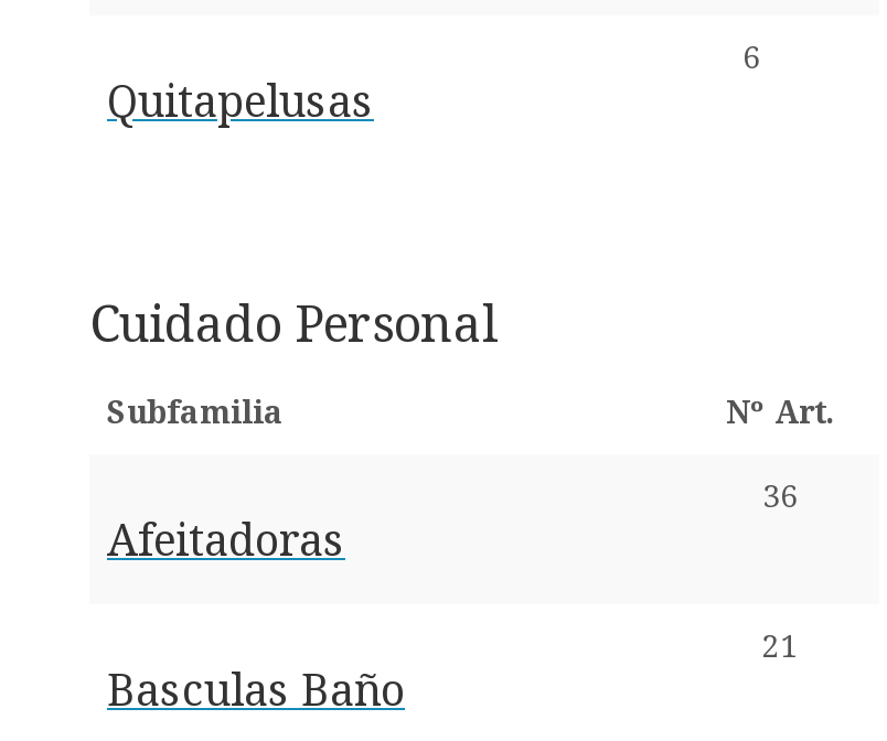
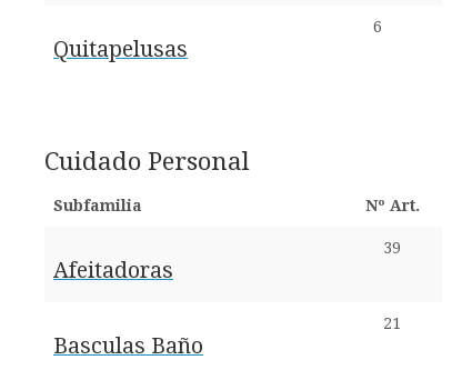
- 36
+ 39
